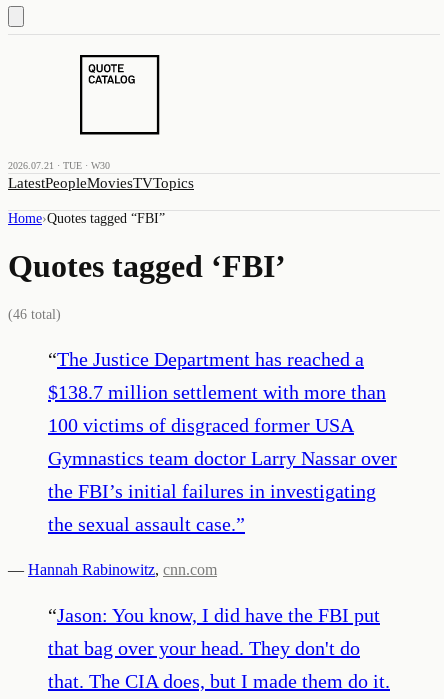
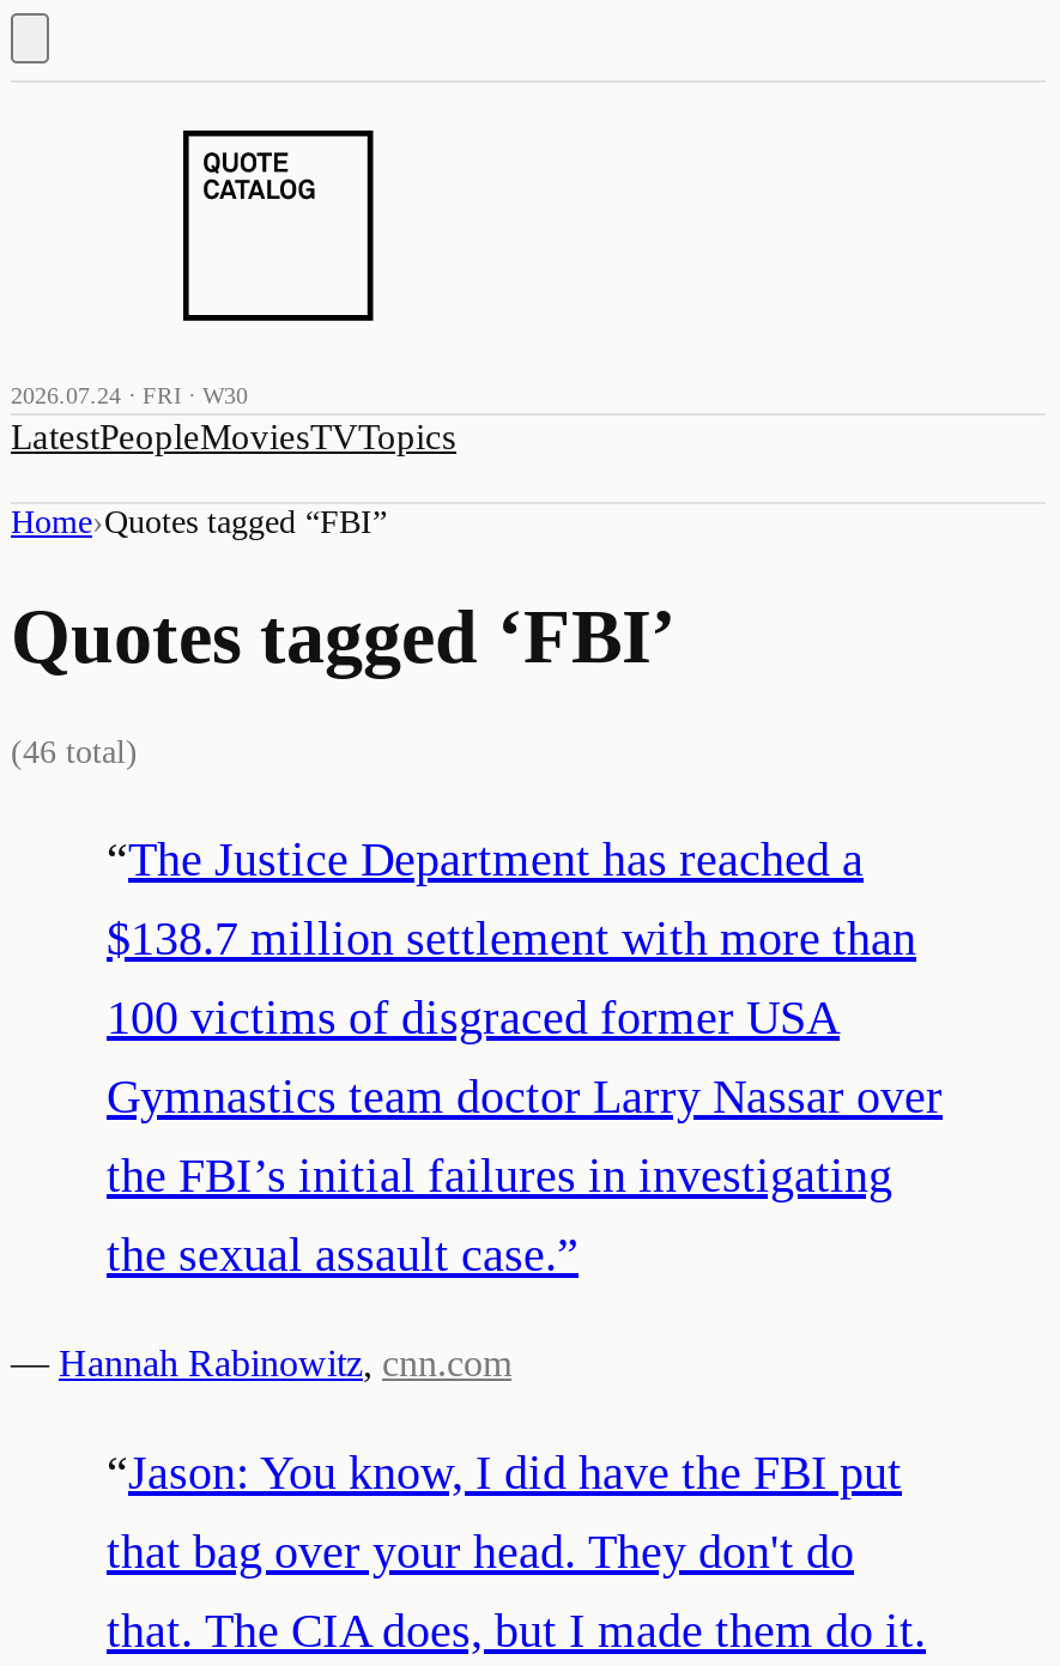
- 2026.07.21 · TUE · W30
+ 2026.07.24 · FRI · W30
